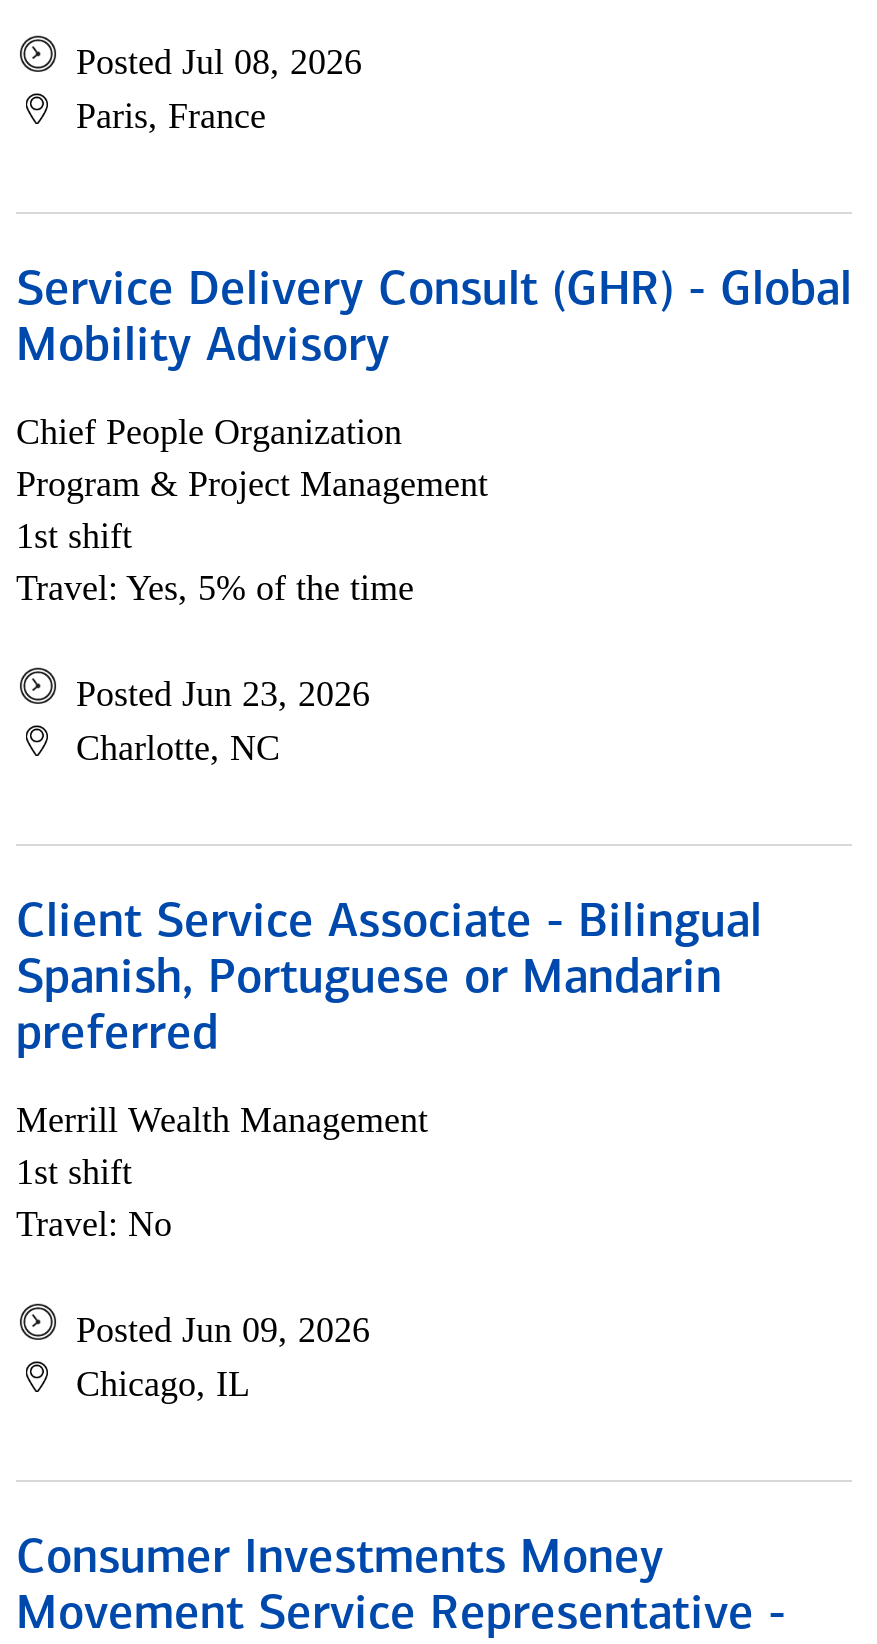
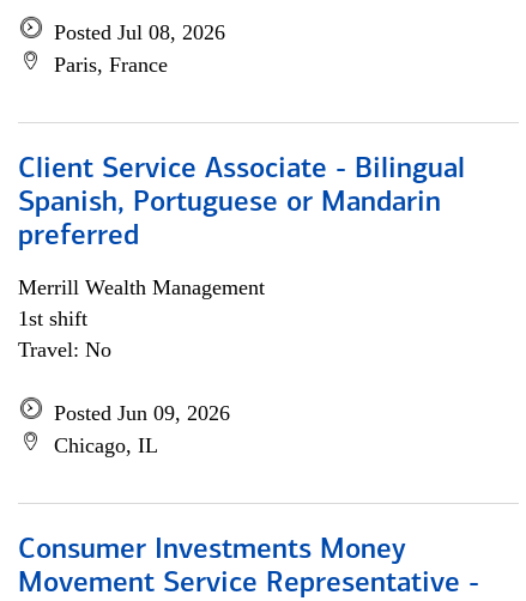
- Service Delivery Consult (GHR) - Global
- Mobility Advisory
- Chief People Organization
- Program & Project Management
- 1st shift
- Travel: Yes, 5% of the time
- Posted Jun 23, 2026
- Charlotte, NC
